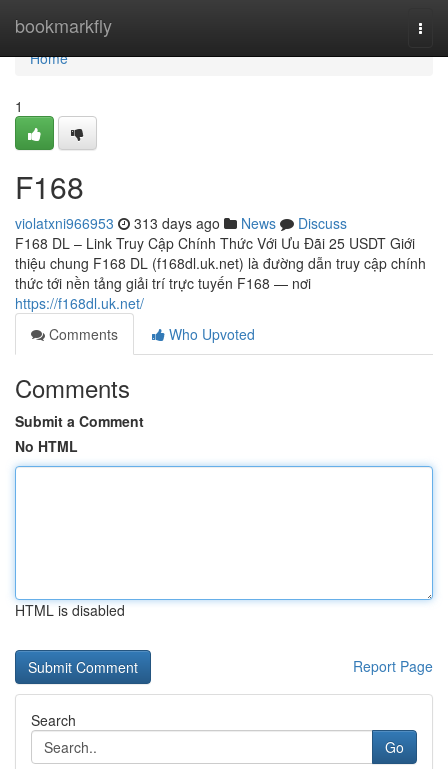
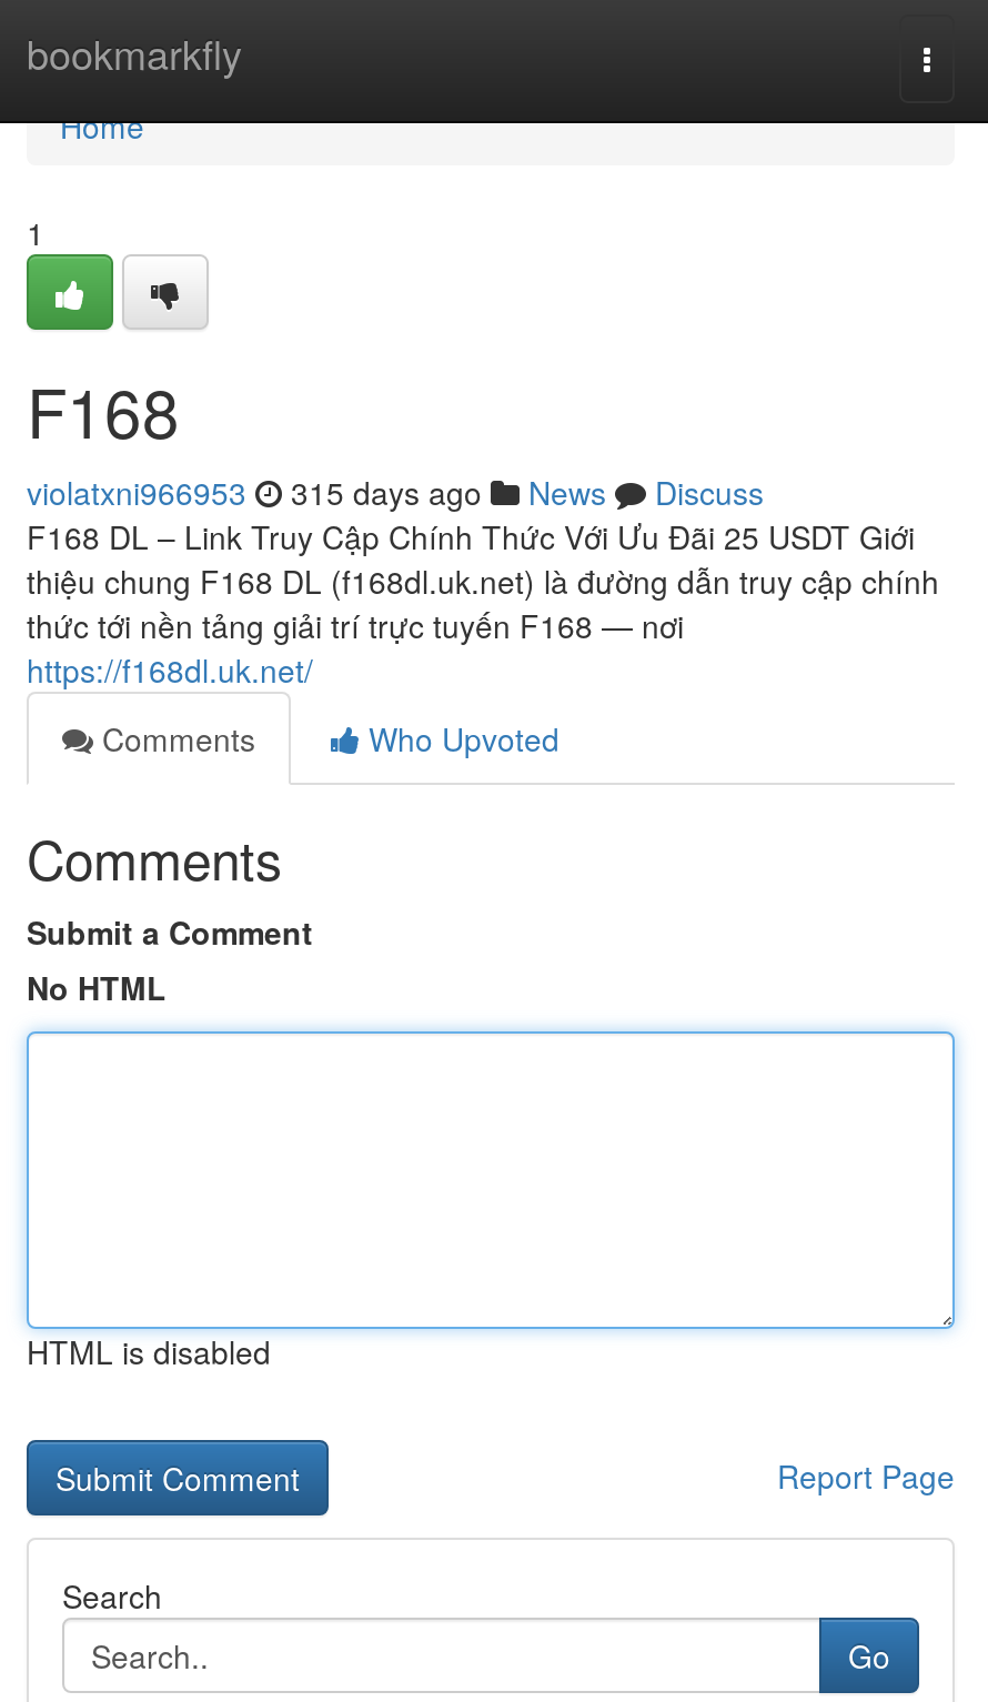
- violatxni966953 313 days ago News Discuss
+ violatxni966953 315 days ago News Discuss
